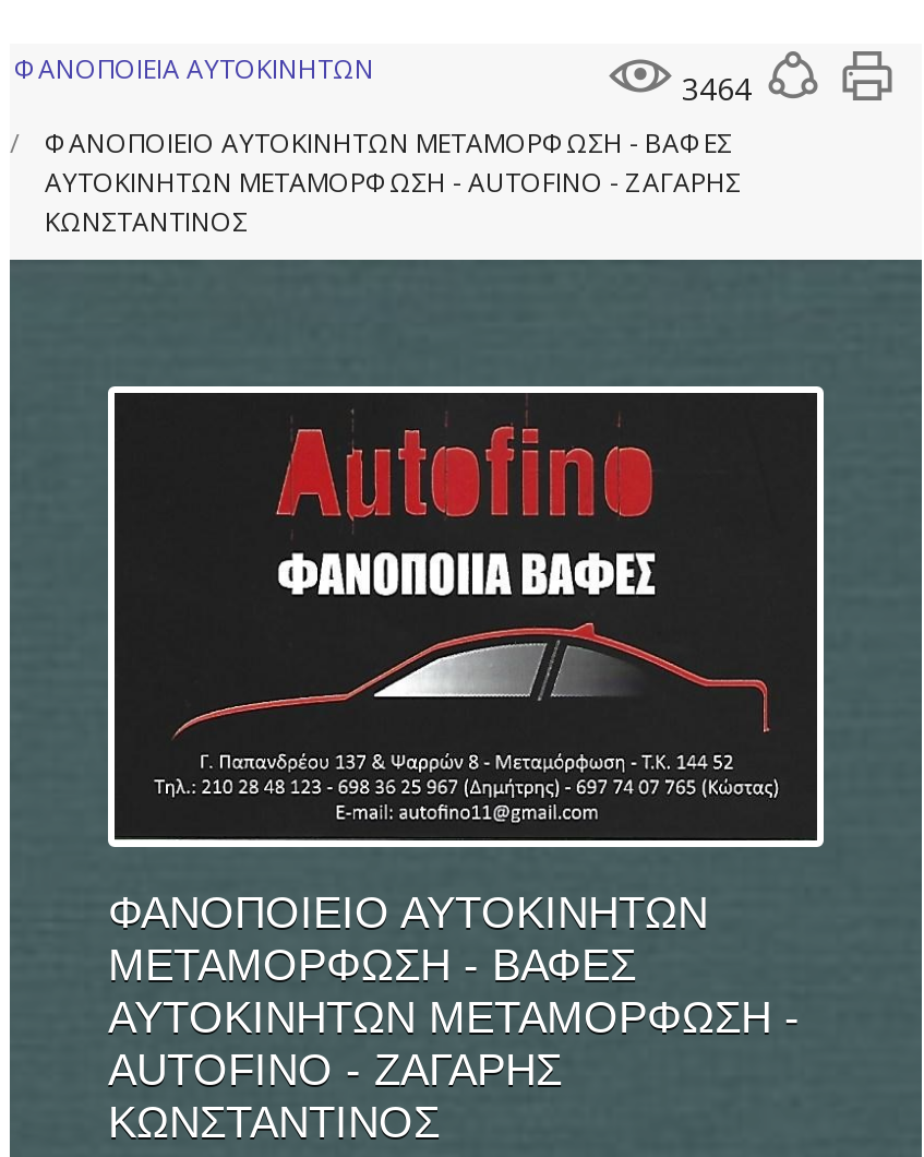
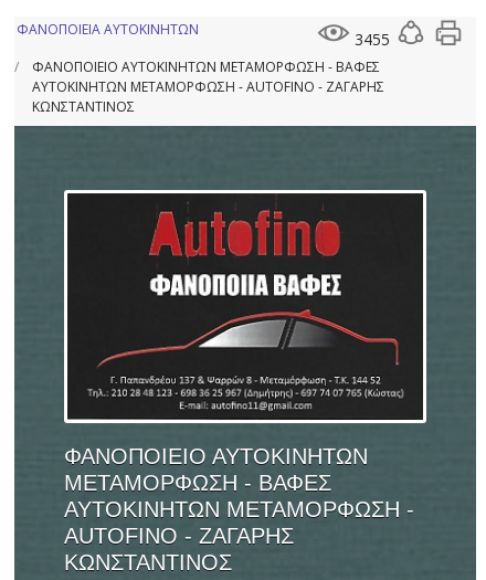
- 3464
+ 3455
